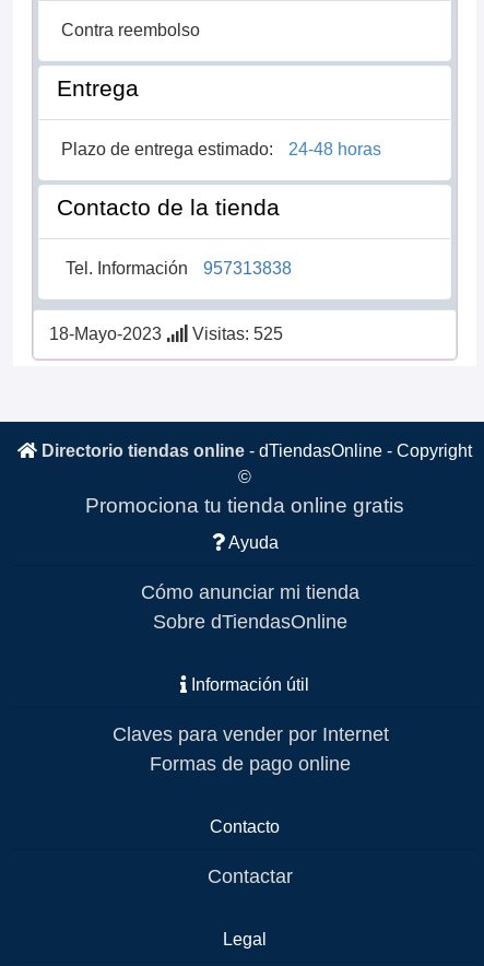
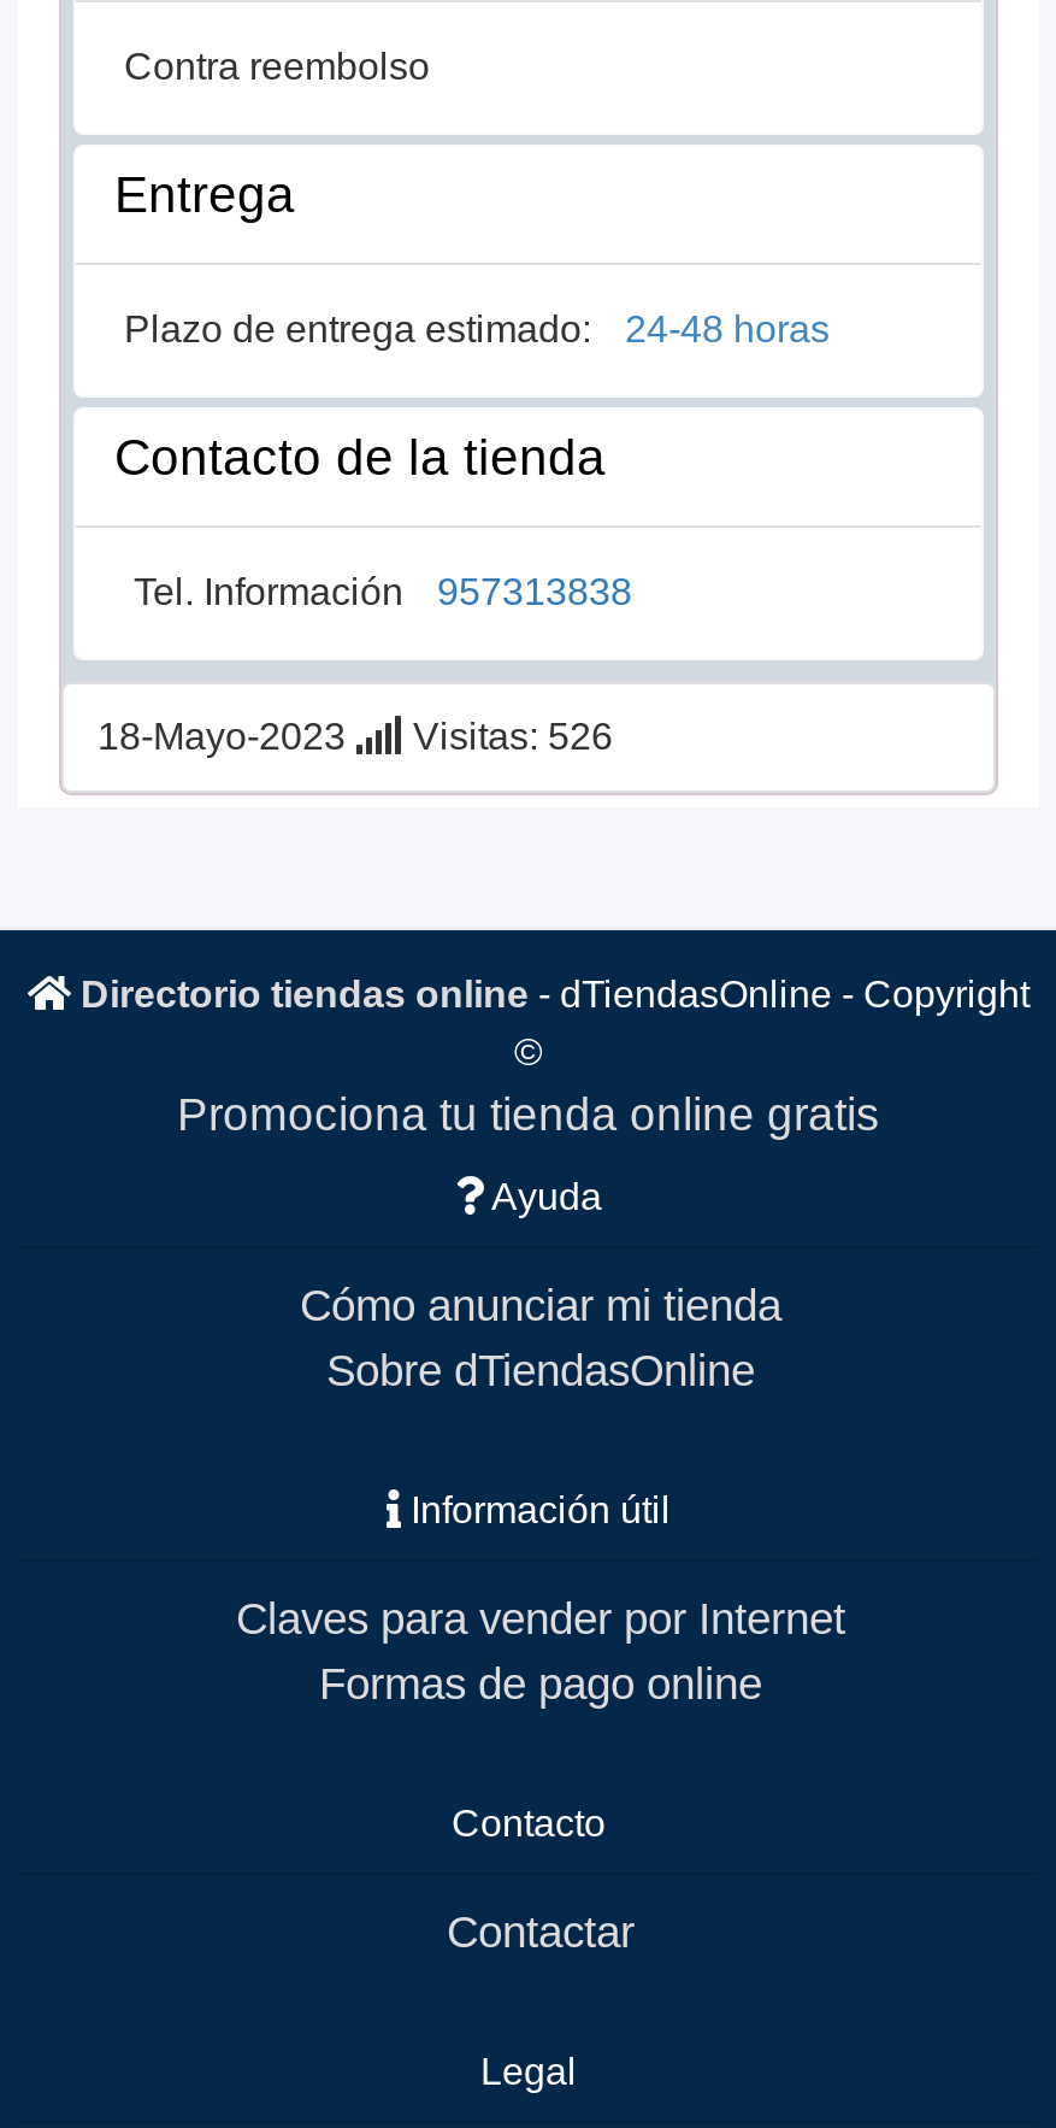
- 18-Mayo-2023 Visitas: 525
+ 18-Mayo-2023 Visitas: 526
